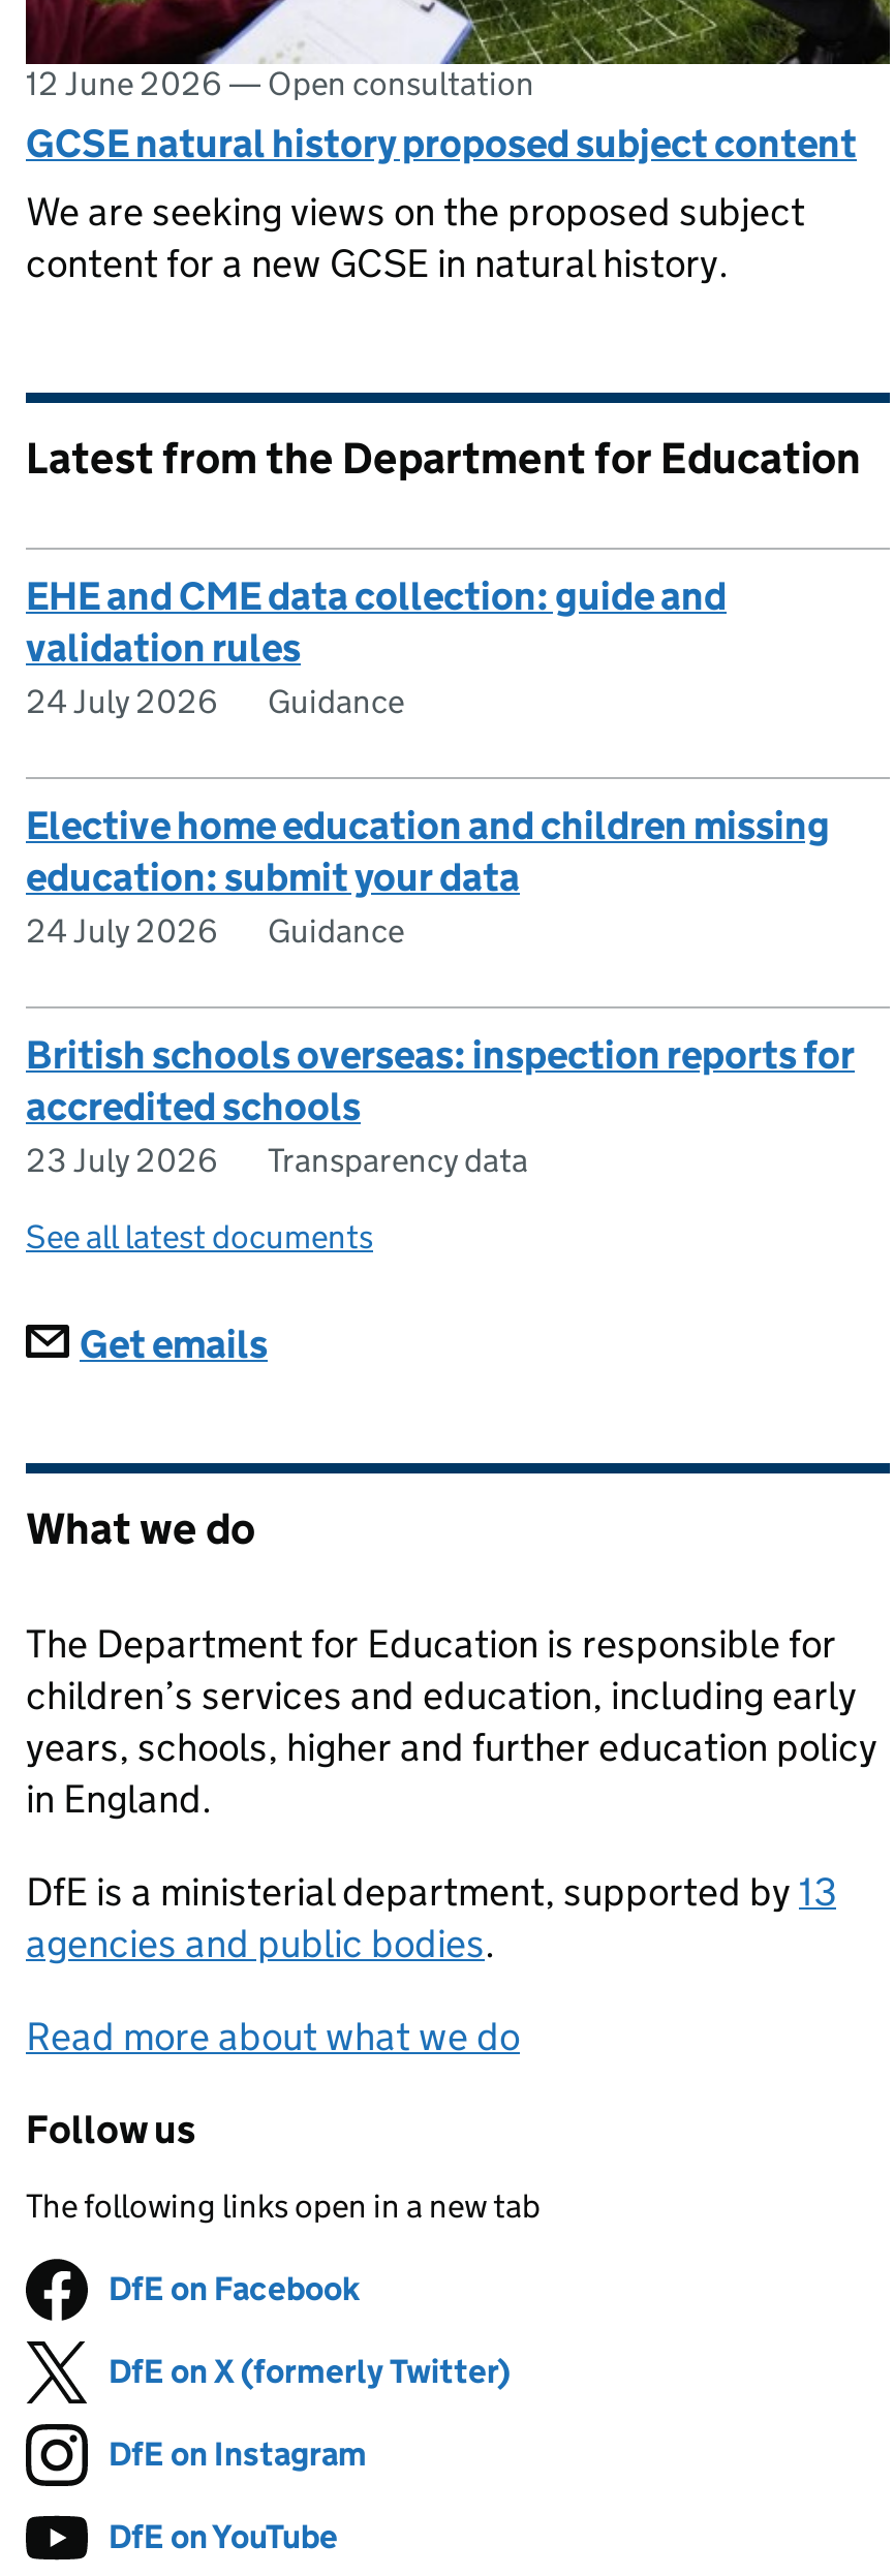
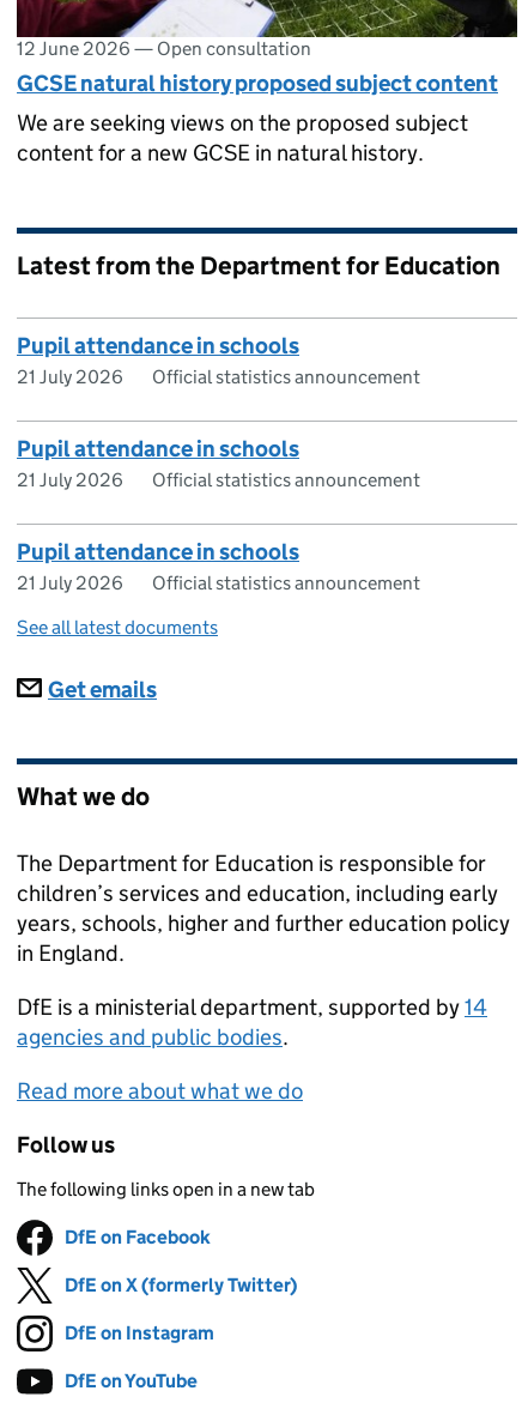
- EHE and CME data collection: guide and
- validation rules
- 24 July 2026
- Guidance
+ Pupil attendance in schools
+ 21 July 2026
+ Official statistics announcement

- Elective home education and children missing
- education: submit your data
- 24 July 2026
- Guidance
+ Pupil attendance in schools
+ 21 July 2026
+ Official statistics announcement

- British schools overseas: inspection reports for
- accredited schools
- 23 July 2026
- Transparency data
+ Pupil attendance in schools
+ 21 July 2026
+ Official statistics announcement

- DfE is a ministerial department, supported by 13
+ DfE is a ministerial department, supported by 14
